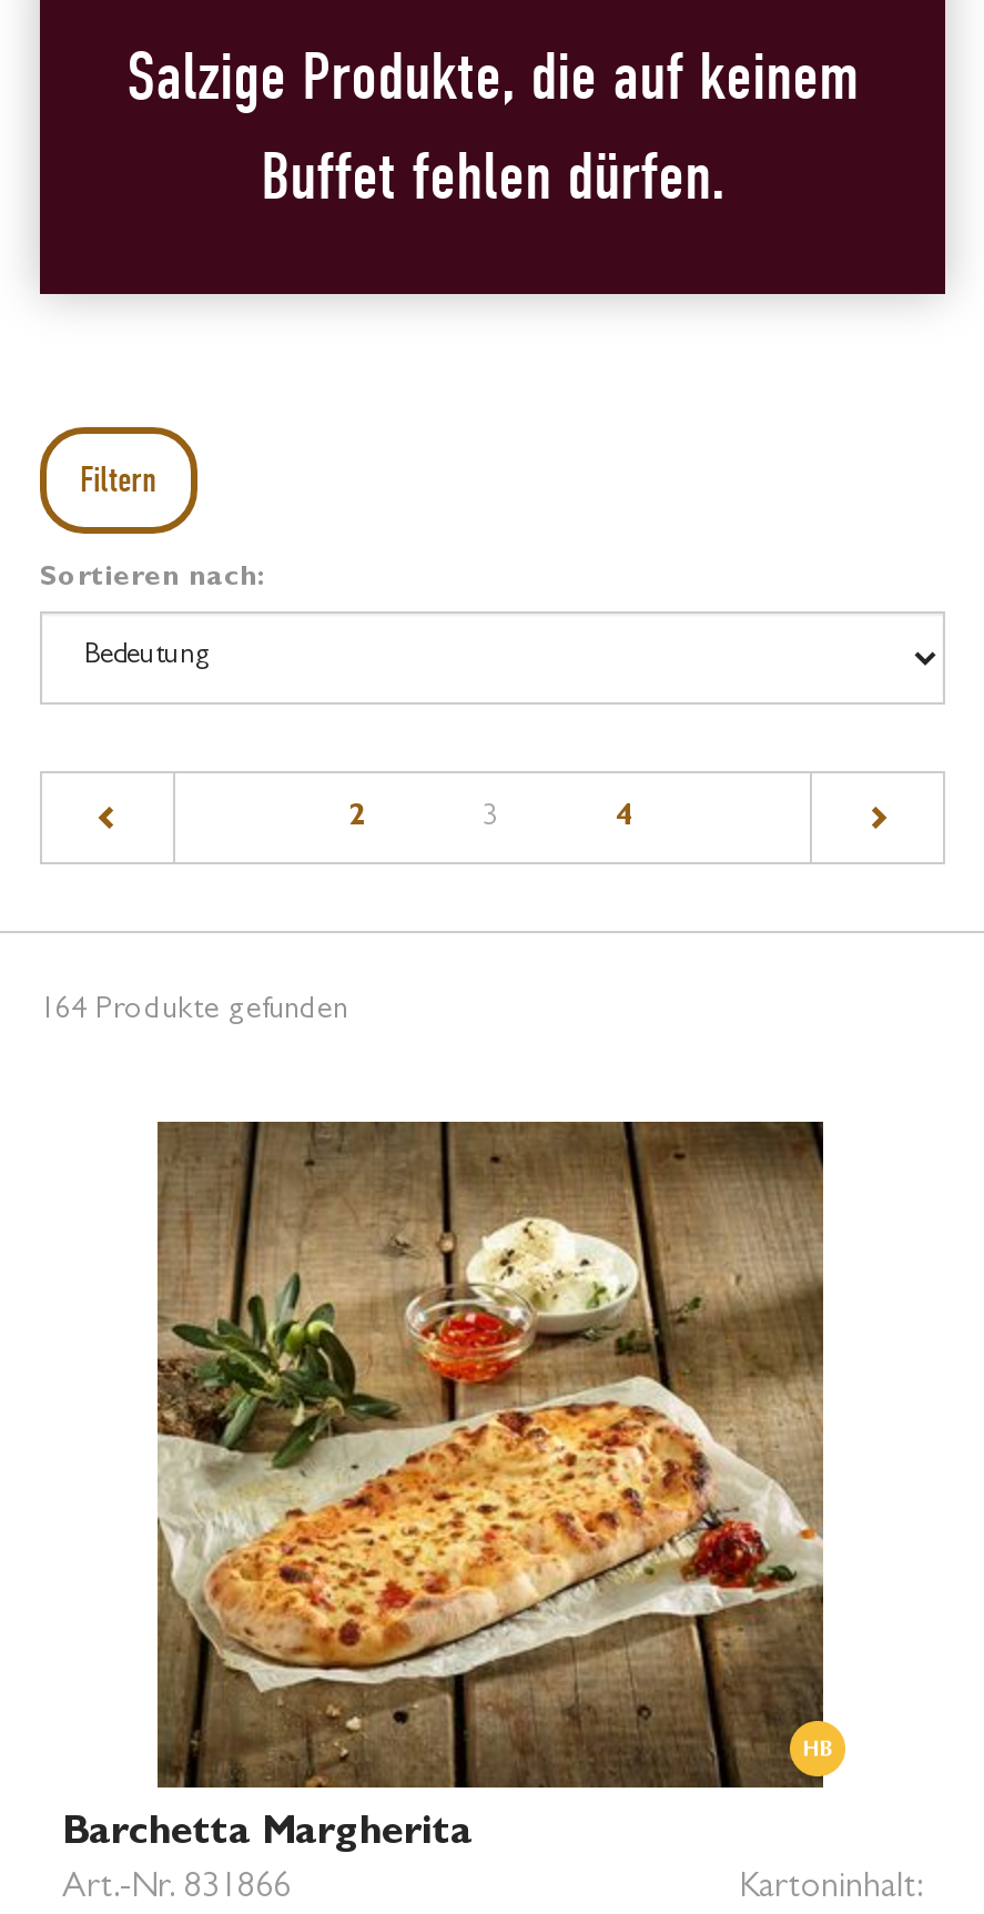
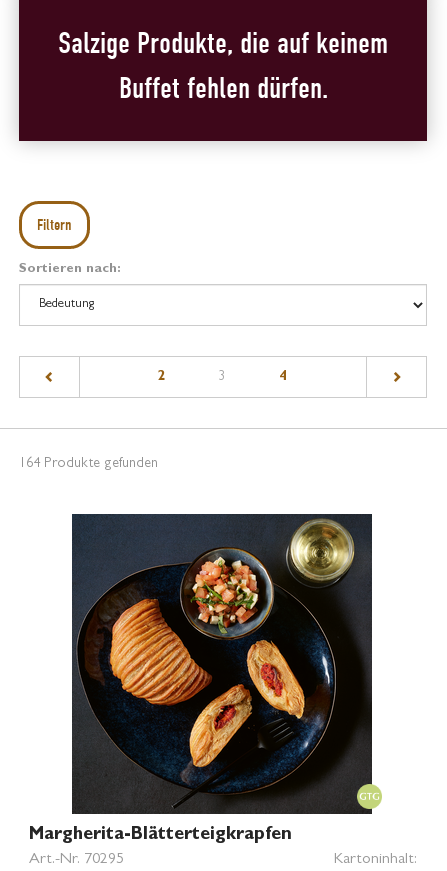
- [image]
- Barchetta Margherita
- Art.-Nr. 831866
+ [image]
+ Margherita-Blätterteigkrapfen
+ Art.-Nr. 70295
